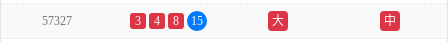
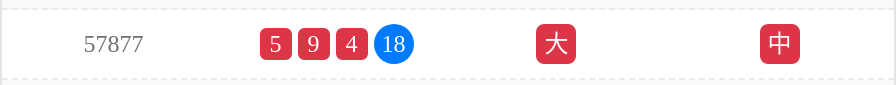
- 57327
- 3
+ 57877
+ 5
+ 9

- 8
- 15
+ 18
